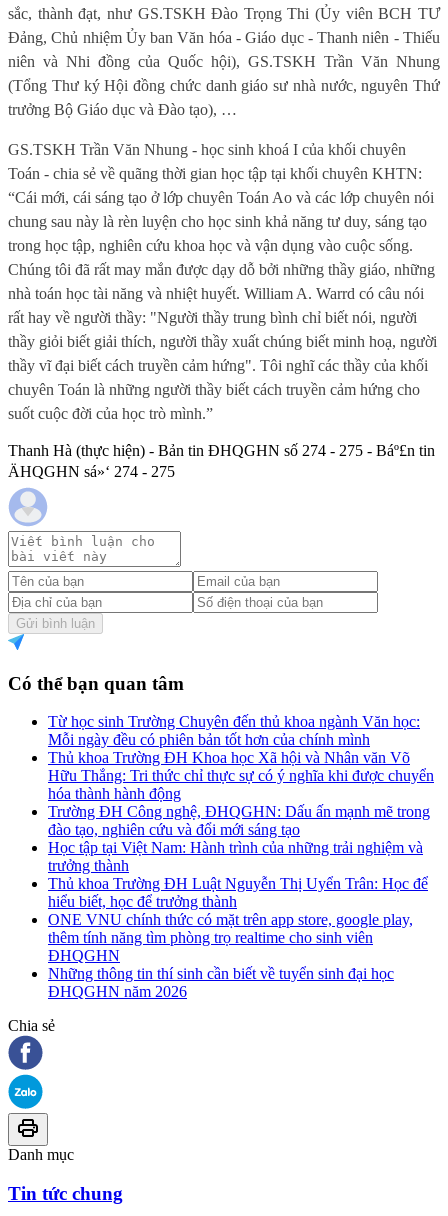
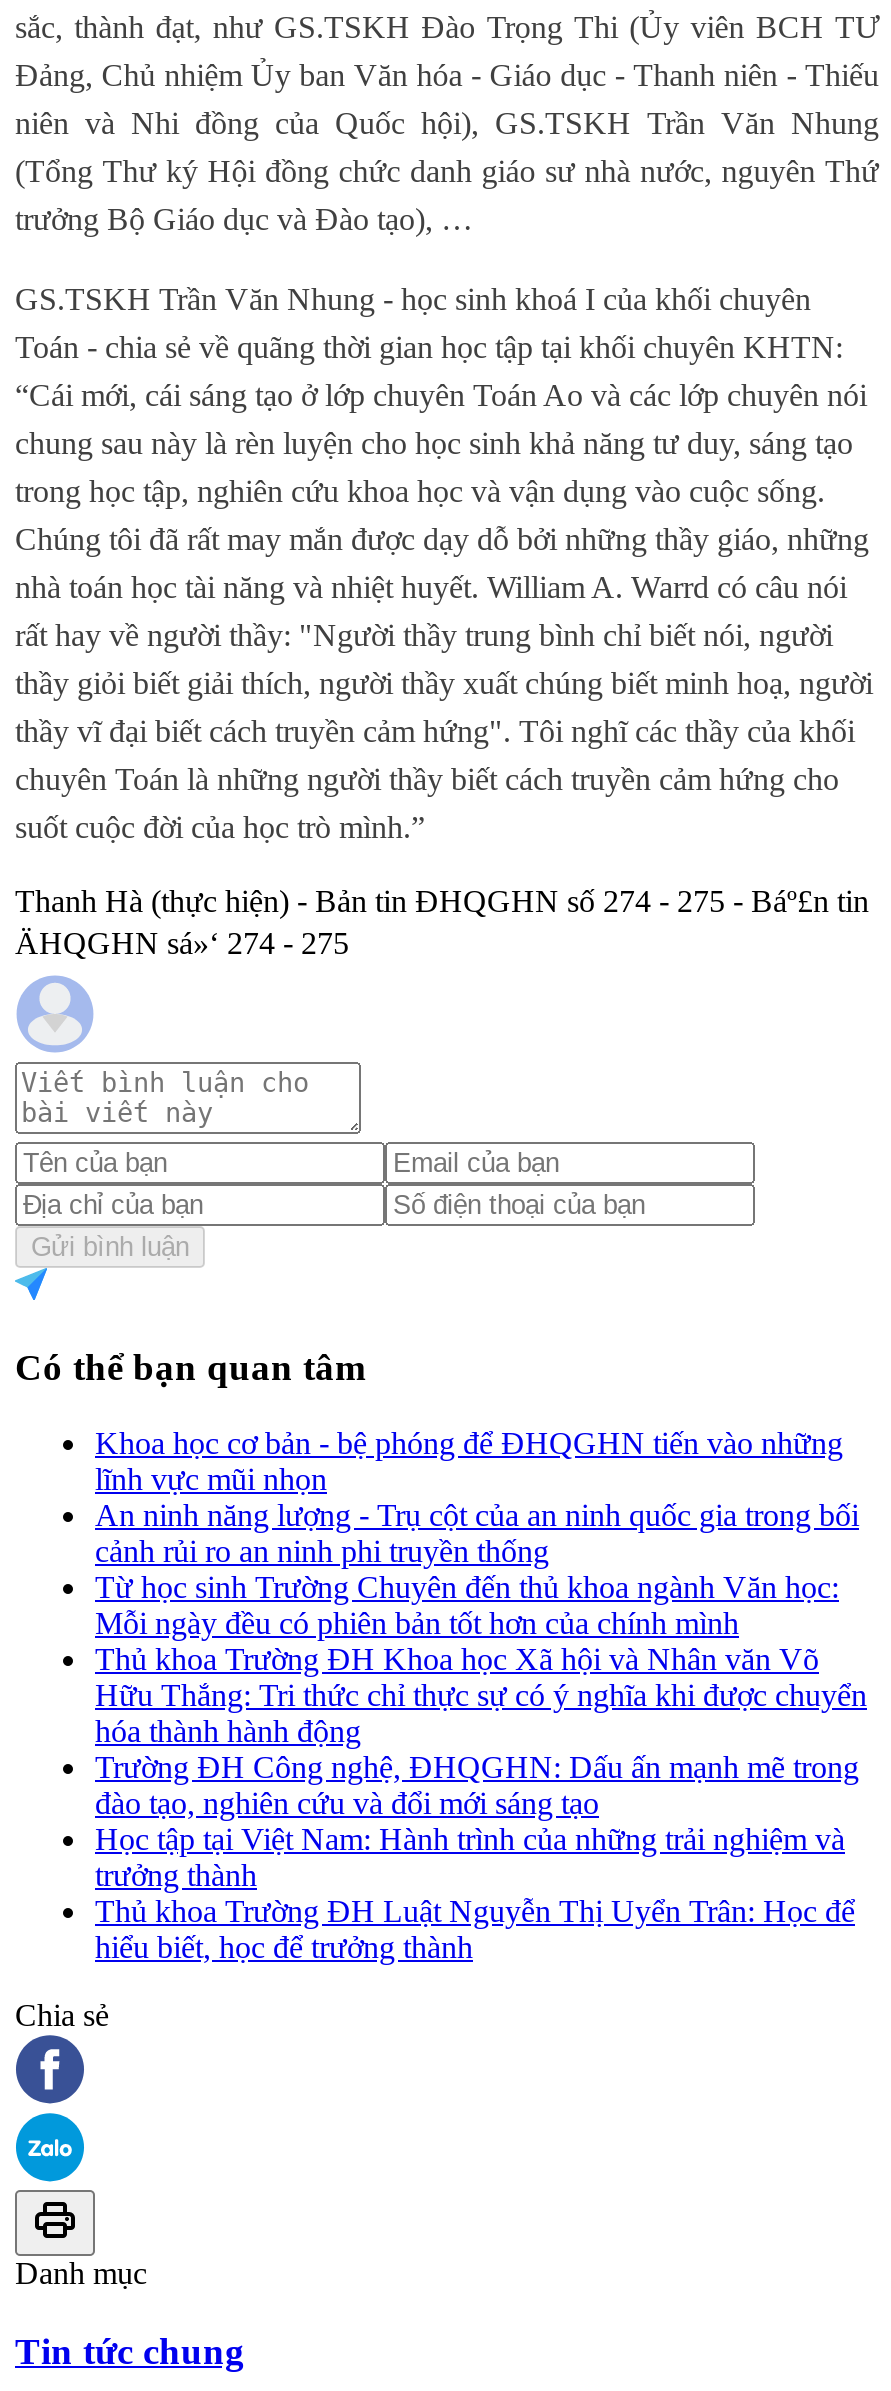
+ Khoa học cơ bản - bệ phóng để ĐHQGHN tiến vào những
+ lĩnh vực mũi nhọn
+ An ninh năng lượng - Trụ cột của an ninh quốc gia trong bối
+ cảnh rủi ro an ninh phi truyền thống

moved down: Từ học sinh Trường Chuyên đến thủ khoa ngành Văn học: | Mỗi ngày đều có phiên bản tốt hơn của chính mình | Thủ khoa Trường ĐH Khoa học Xã hội và Nhân văn Võ | ... | Thủ khoa Trường ĐH Luật Nguyễn Thị Uyển Trân: Học để | hiểu biết, học để trưởng thành

- ONE VNU chính thức có mặt trên app store, google play,
- thêm tính năng tìm phòng trọ realtime cho sinh viên
- ĐHQGHN
- Những thông tin thí sinh cần biết về tuyển sinh đại học
- ĐHQGHN năm 2026
